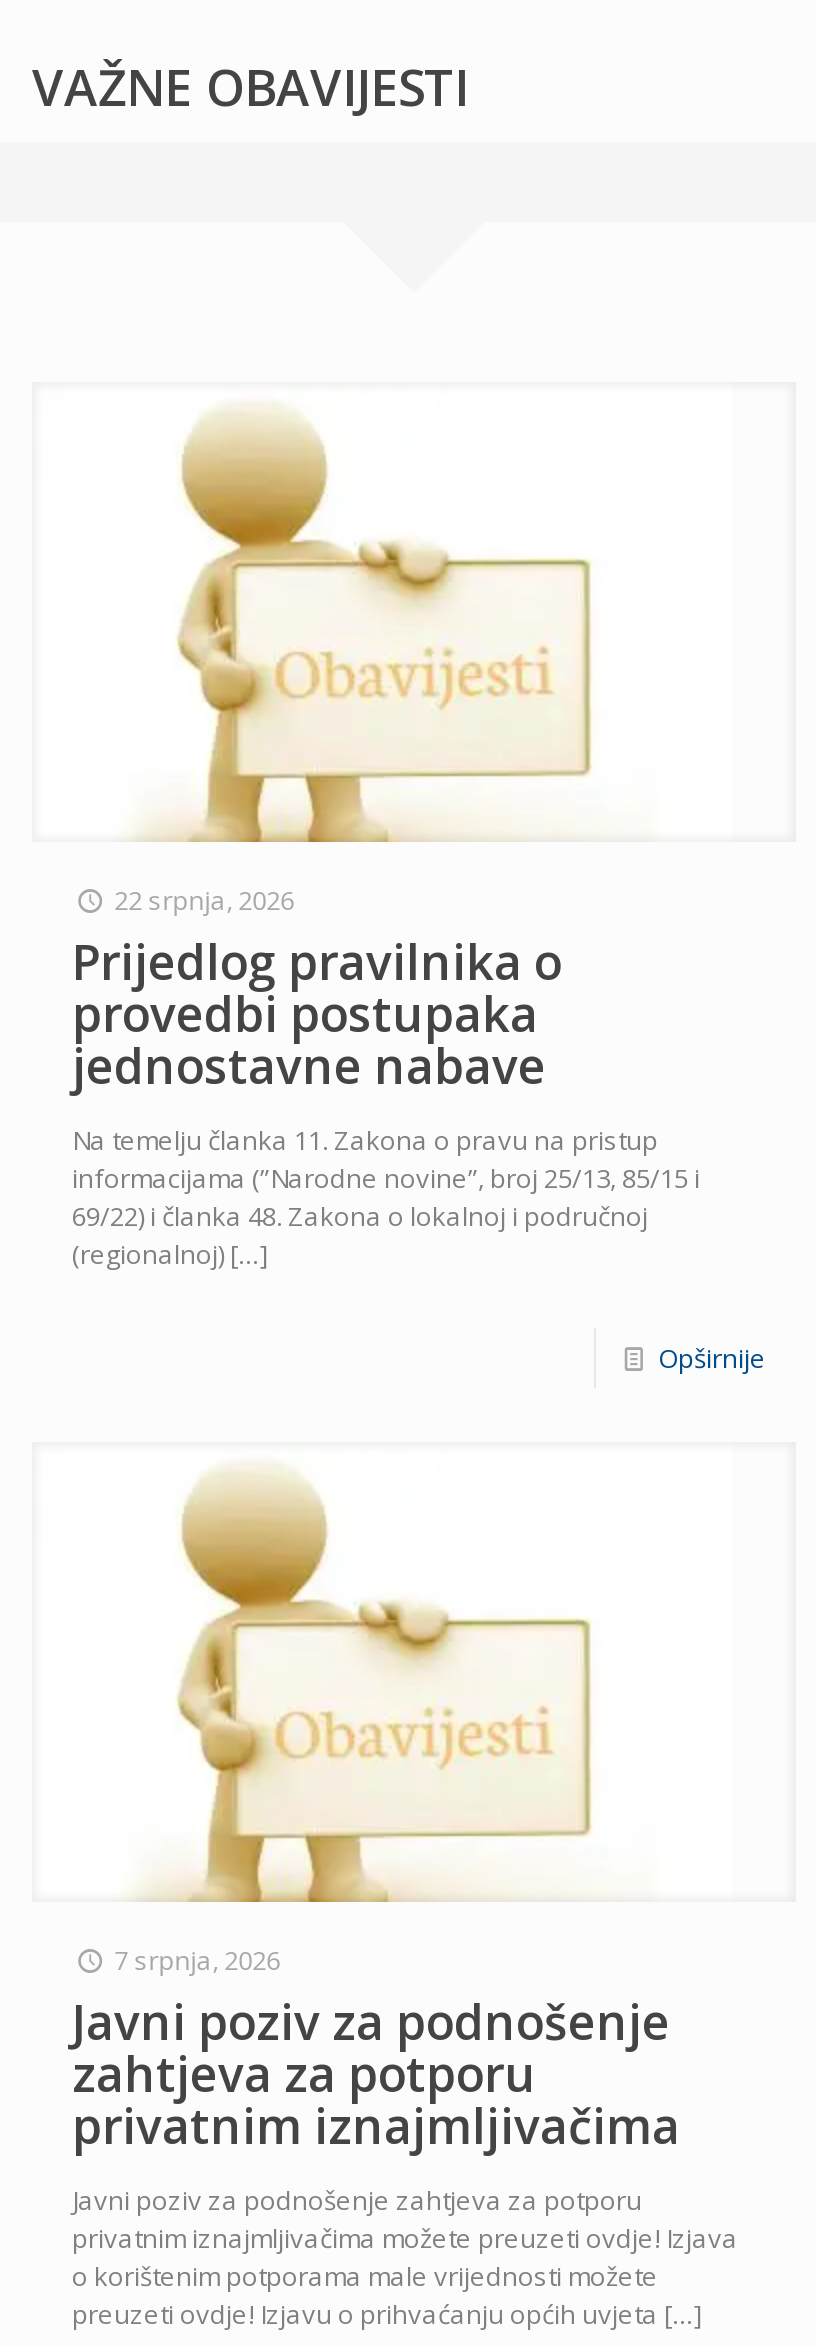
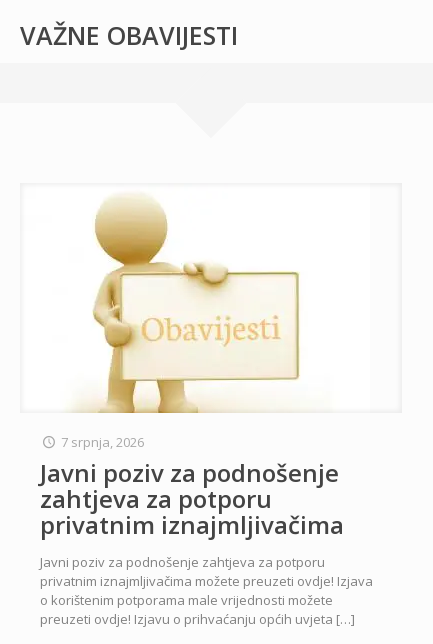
- 22 srpnja, 2026
- Prijedlog pravilnika o
- provedbi postupaka
- jednostavne nabave
- Na temelju članka 11. Zakona o pravu na pristup
- informacijama (”Narodne novine”, broj 25/13, 85/15 i
- 69/22) i članka 48. Zakona o lokalnoj i područnoj
- (regionalnoj) […]
- Opširnije
